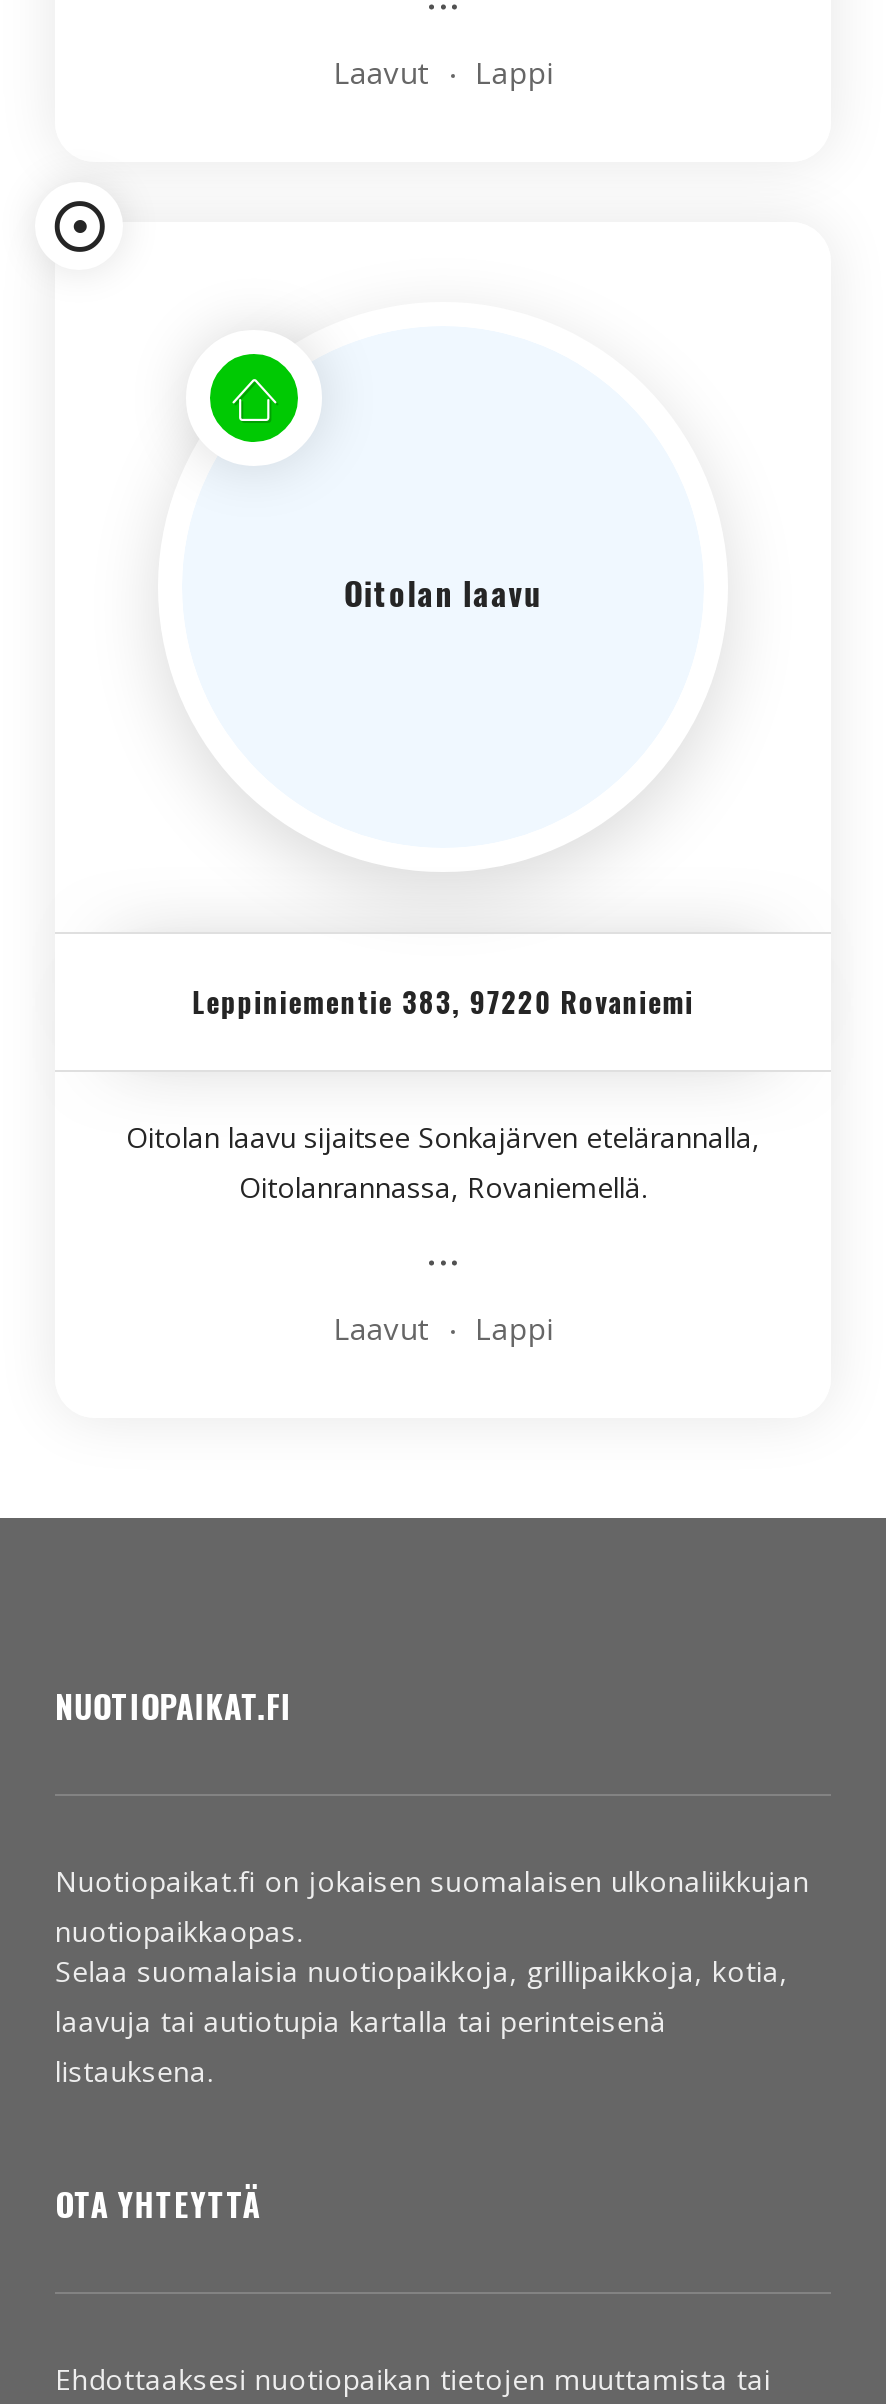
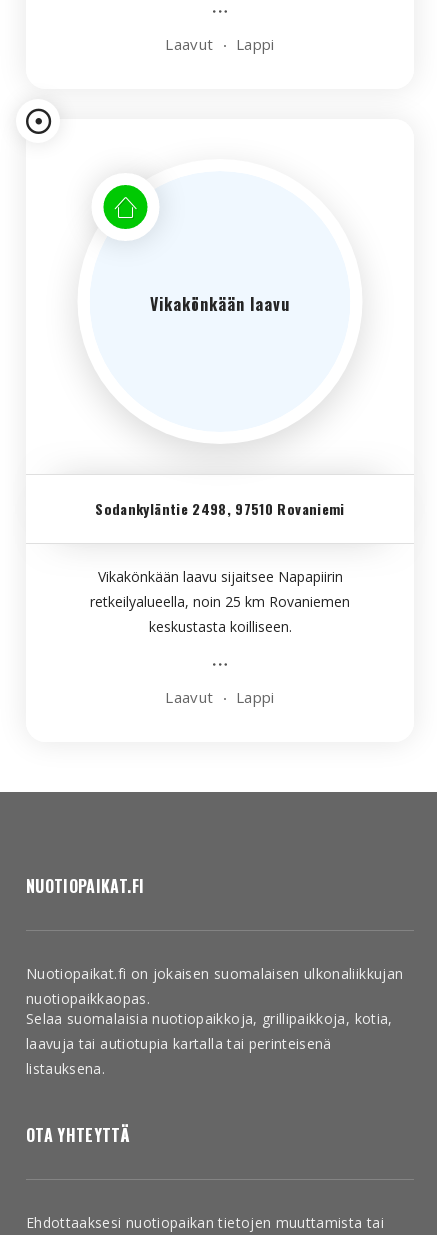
- Oitolan laavu
+ Vikakönkään laavu

- Leppiniementie 383, 97220 Rovaniemi
+ Sodankyläntie 2498, 97510 Rovaniemi

- Oitolan laavu sijaitsee Sonkajärven etelärannalla,
- Oitolanrannassa, Rovaniemellä.
+ Vikakönkään laavu sijaitsee Napapiirin
+ retkeilyalueella, noin 25 km Rovaniemen
+ keskustasta koilliseen.
